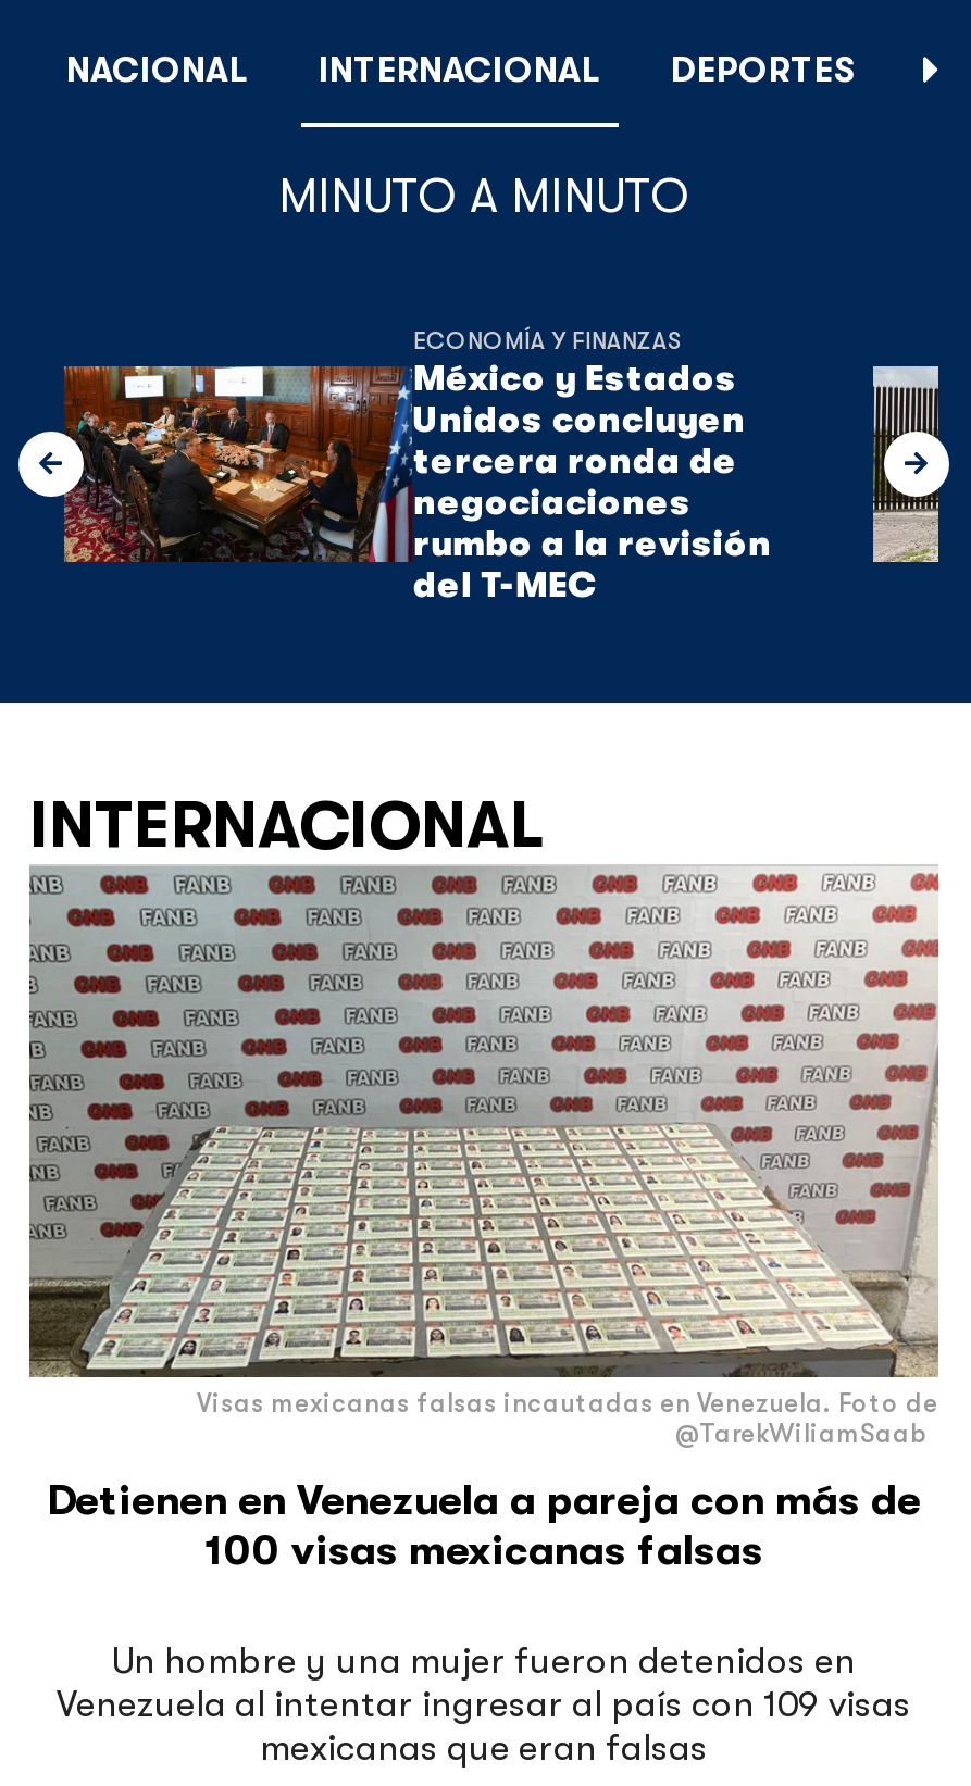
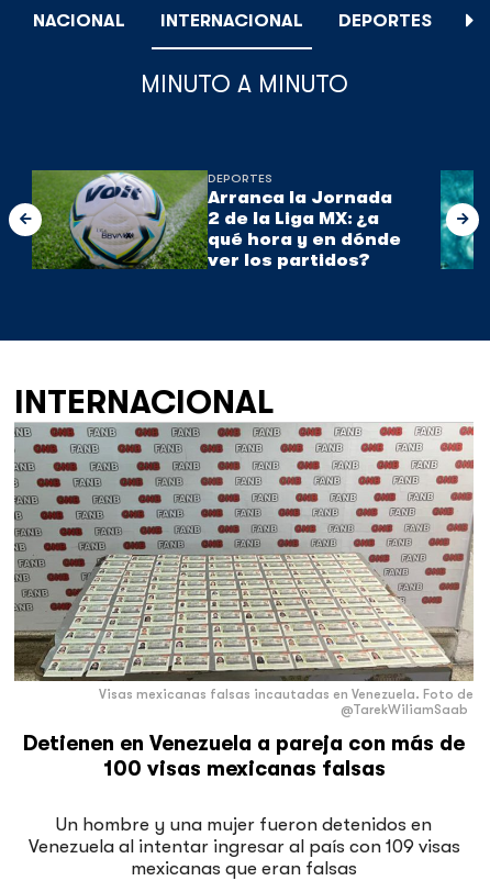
- [image]
- ECONOMÍA Y FINANZAS
- México y Estados
- Unidos concluyen
- tercera ronda de
- negociaciones
- rumbo a la revisión
- del T-MEC
+ [image]
+ DEPORTES
+ Arranca la Jornada
+ 2 de la Liga MX: ¿a
+ qué hora y en dónde
+ ver los partidos?

- [image]
+ [image]
